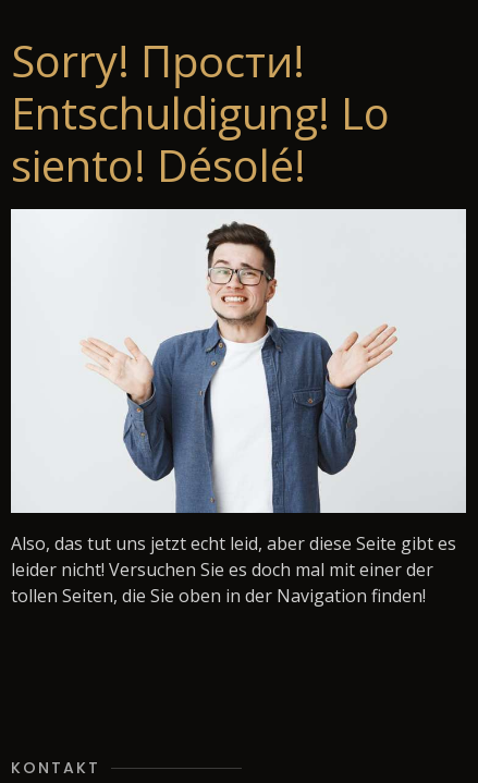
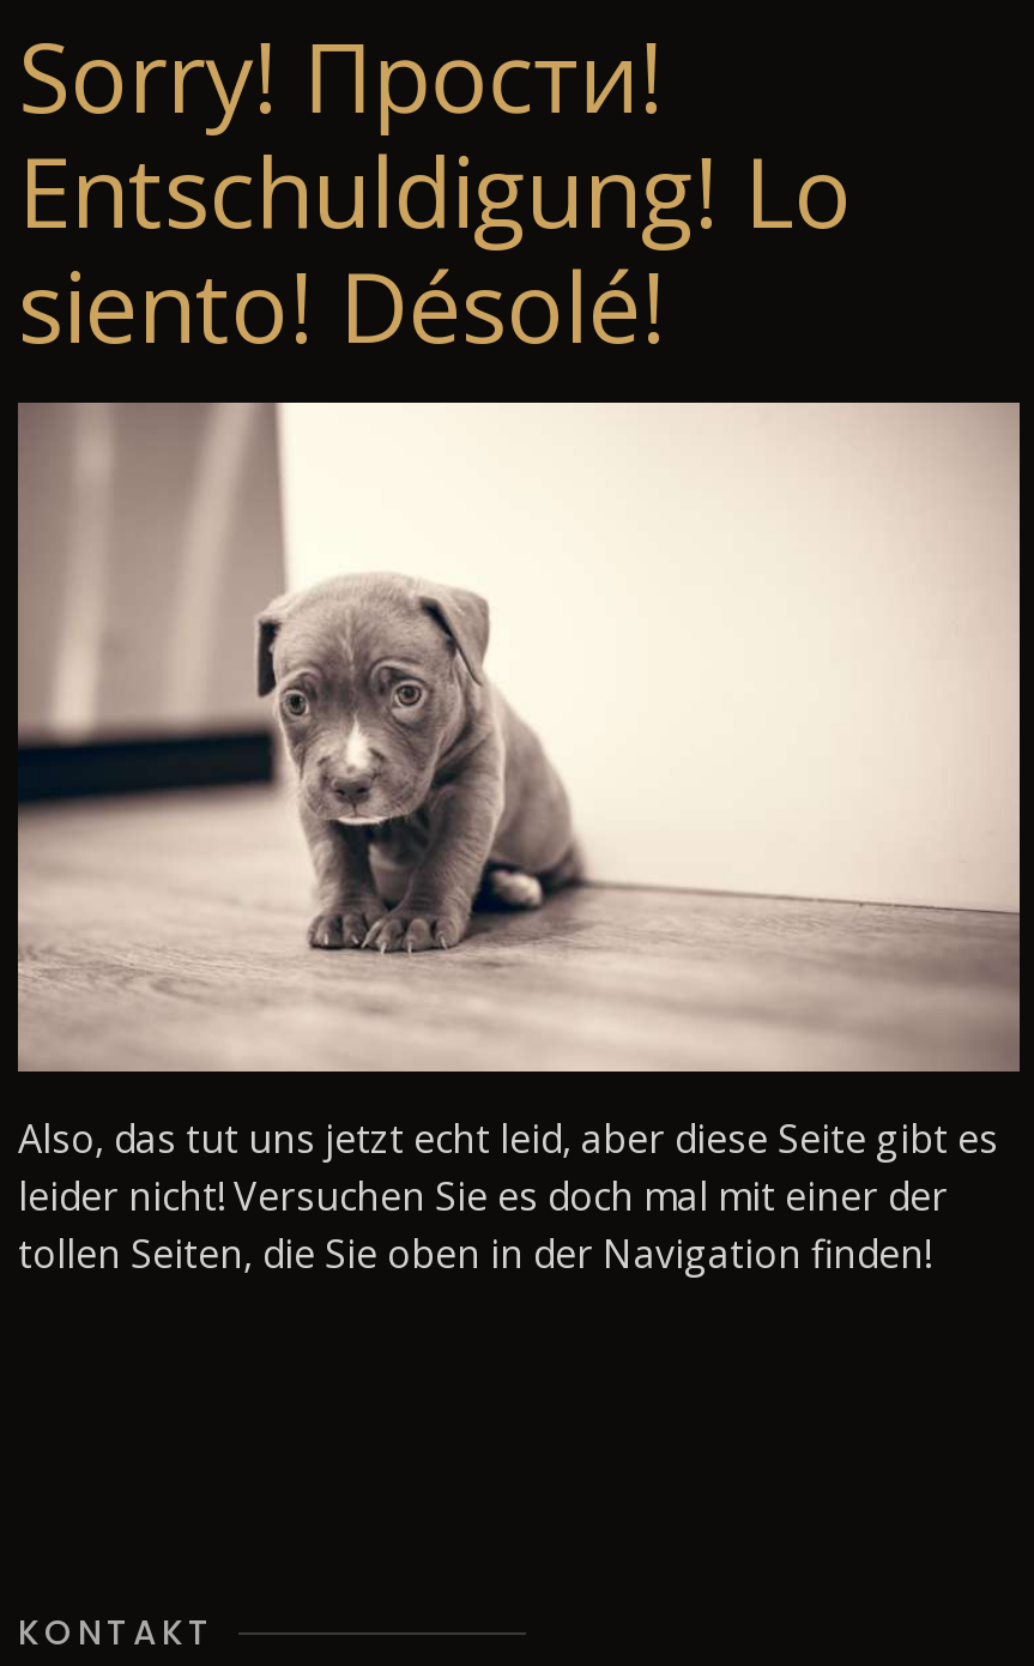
- [image]
+ [image]
